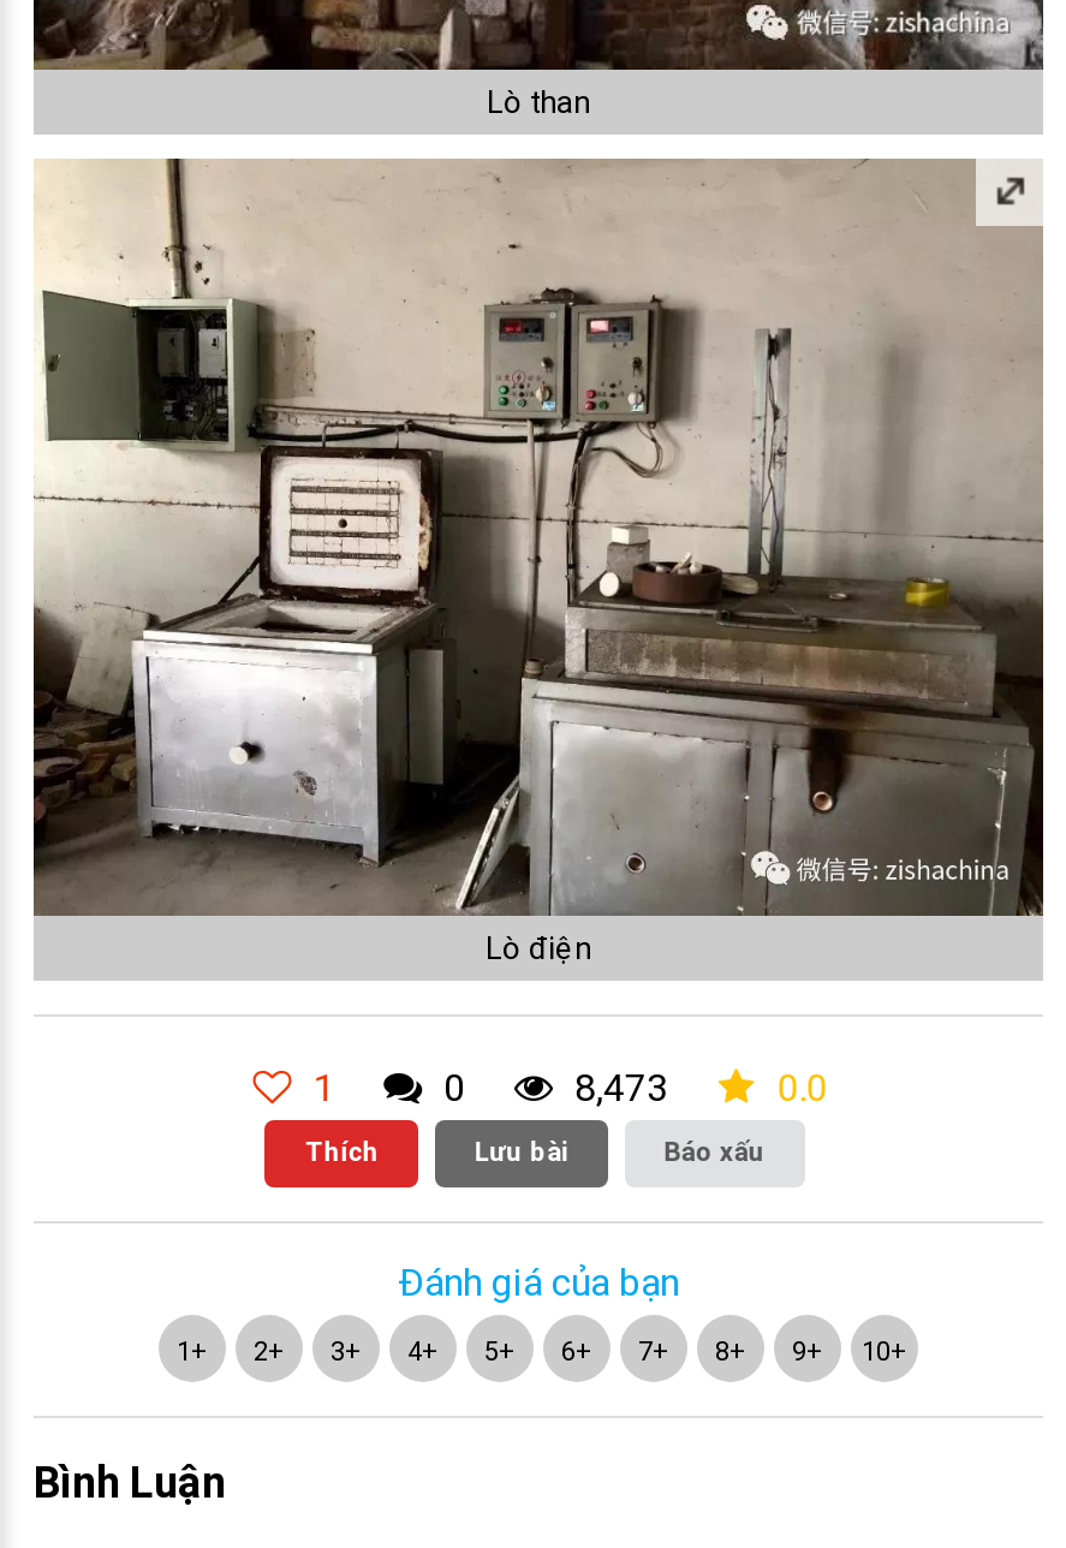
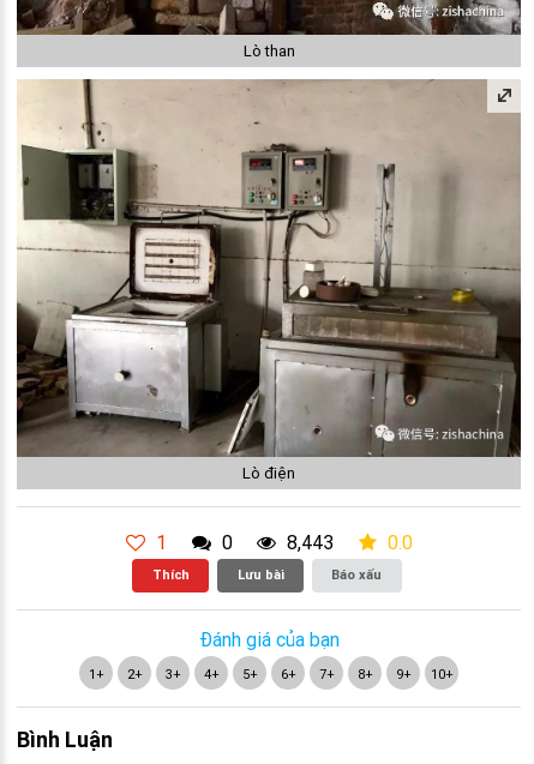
- 8,473
+ 8,443
